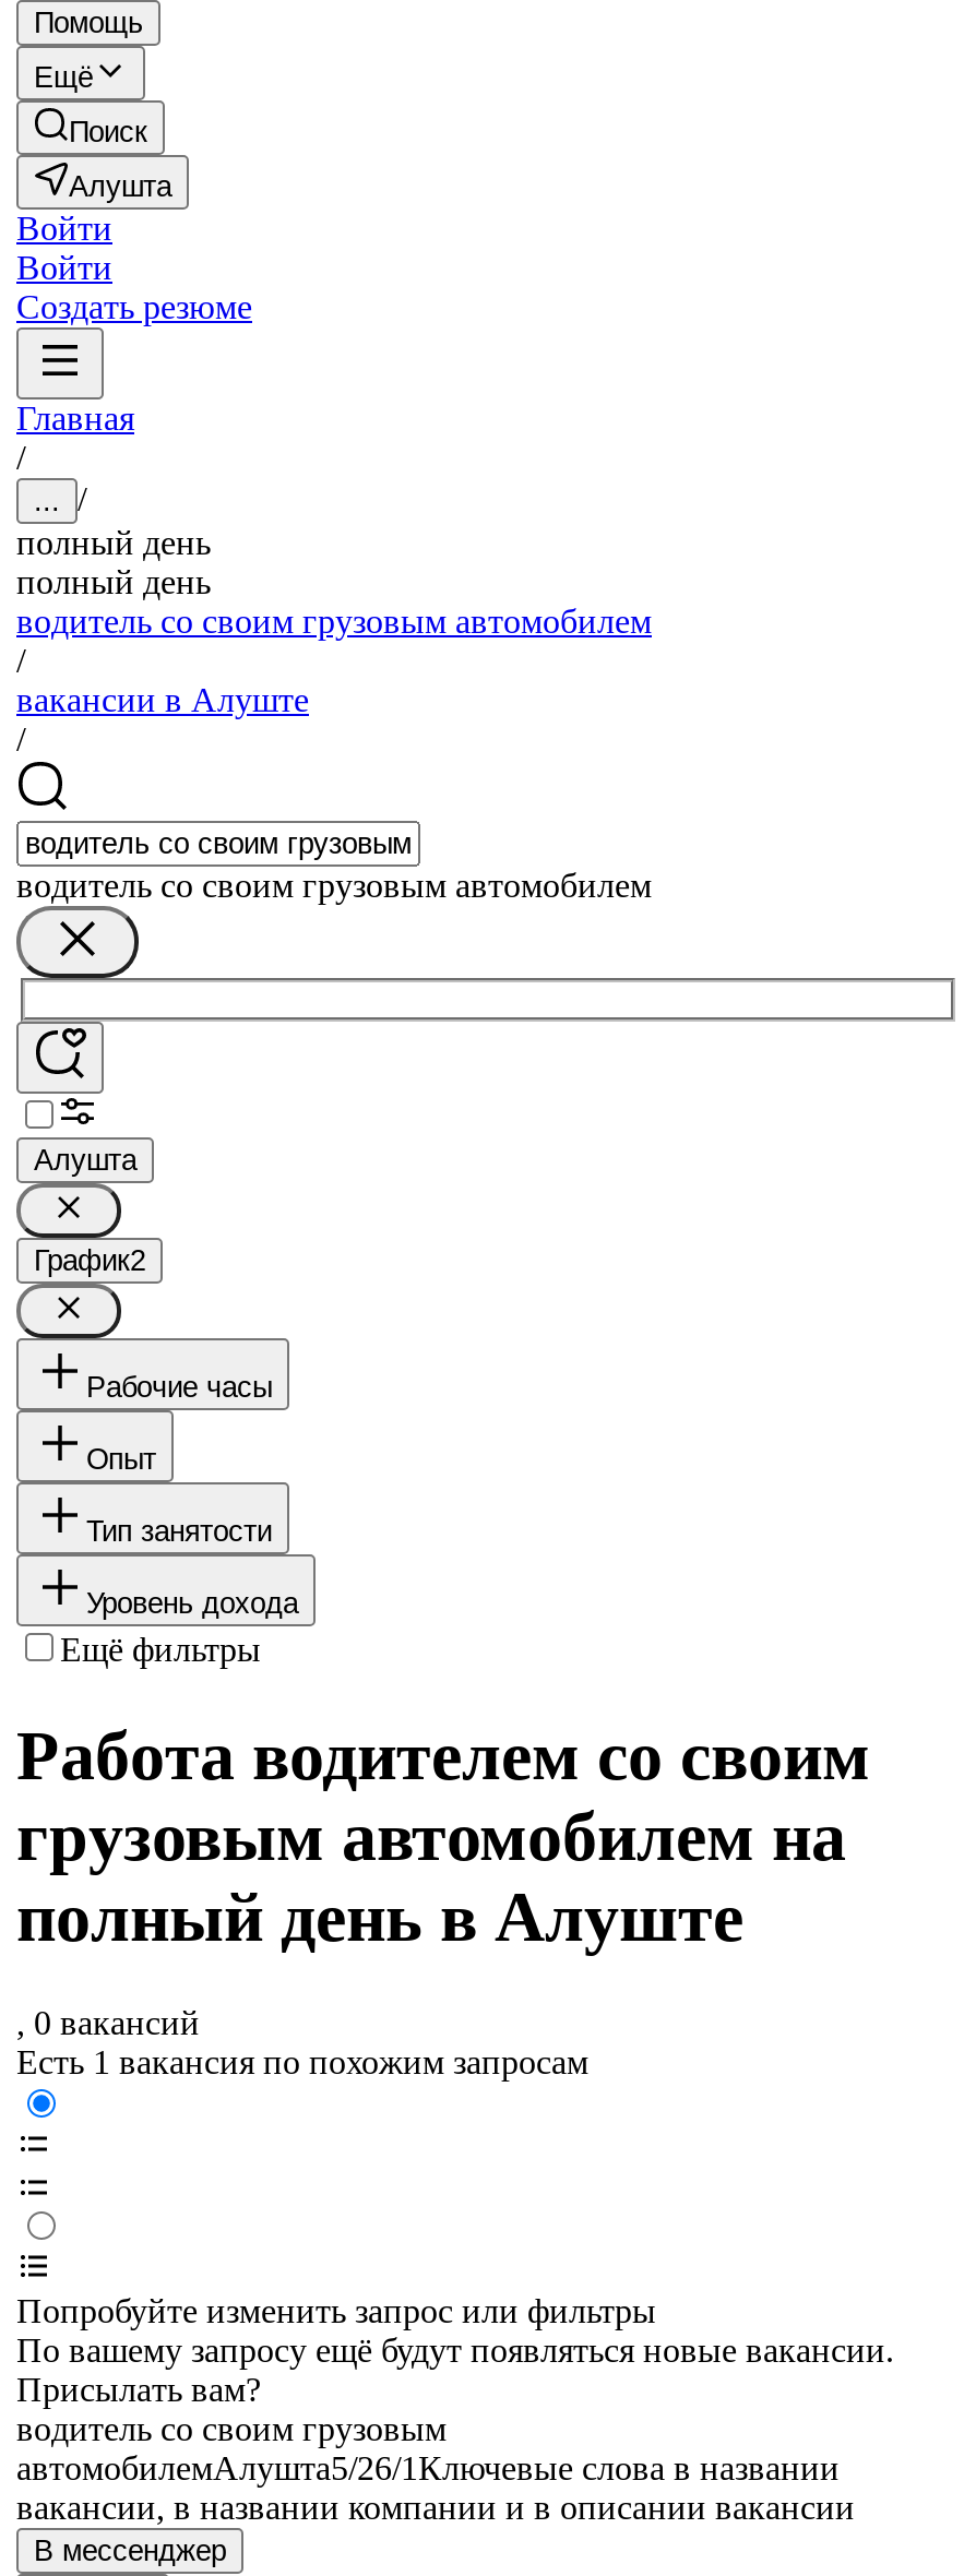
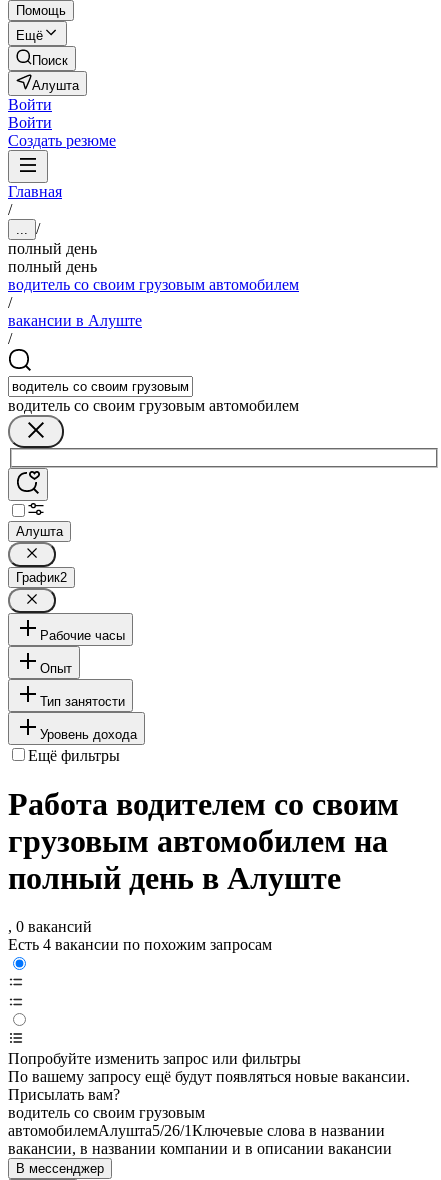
- Есть 1 вакансия по похожим запросам
+ Есть 4 вакансии по похожим запросам
